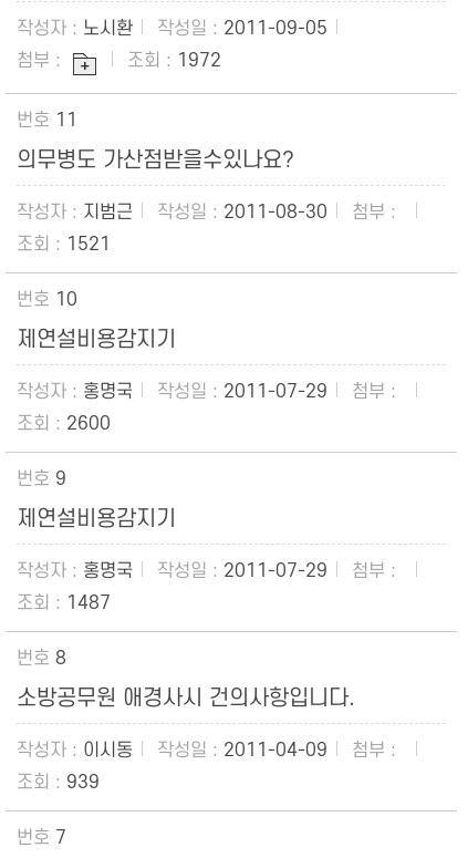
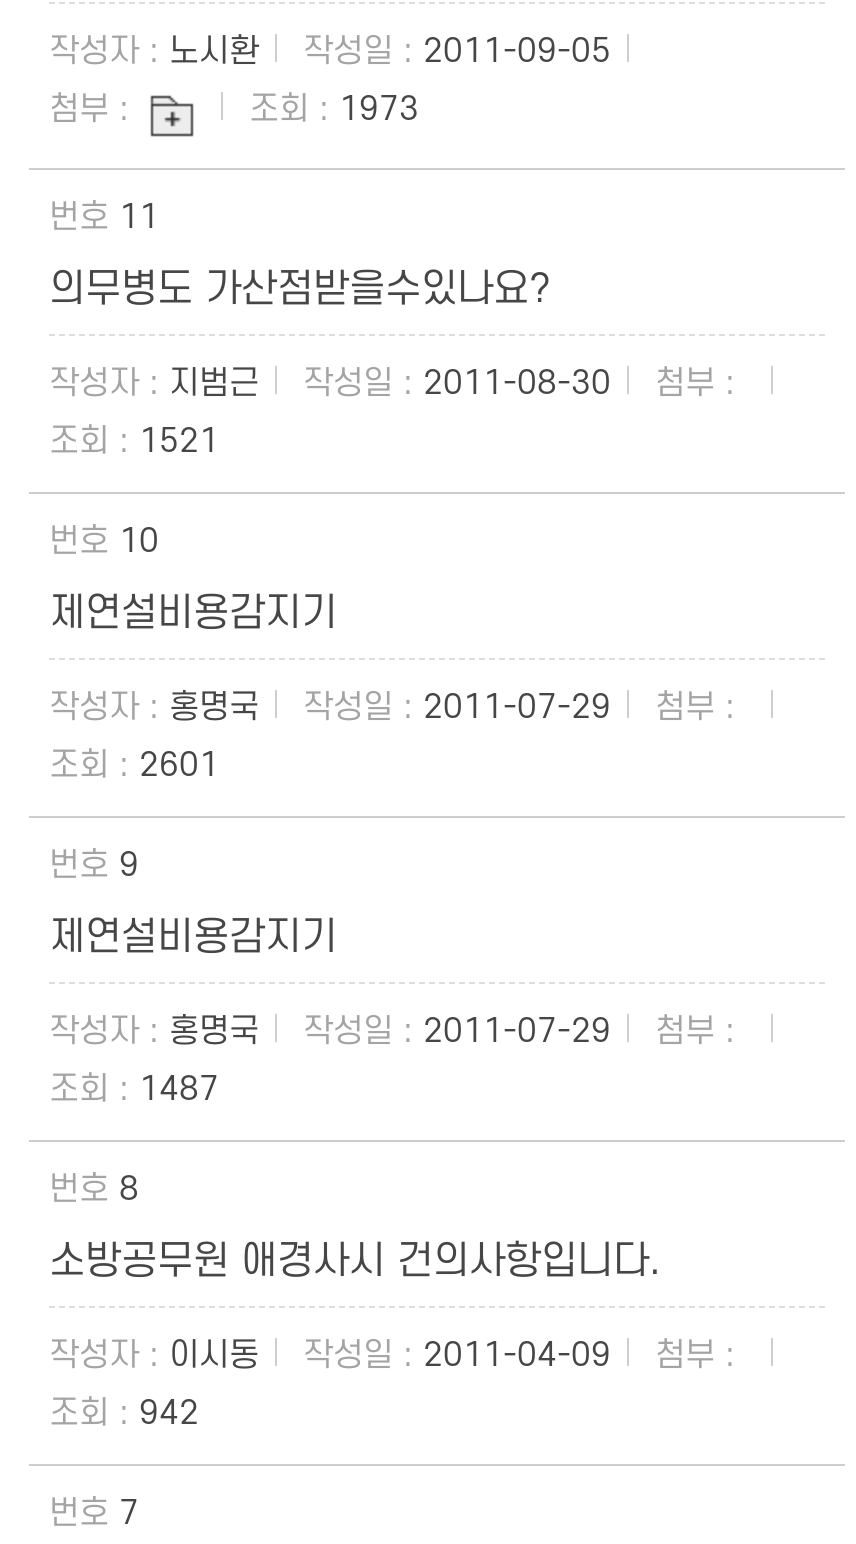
- 1972
+ 1973

- 2600
+ 2601

- 939
+ 942
